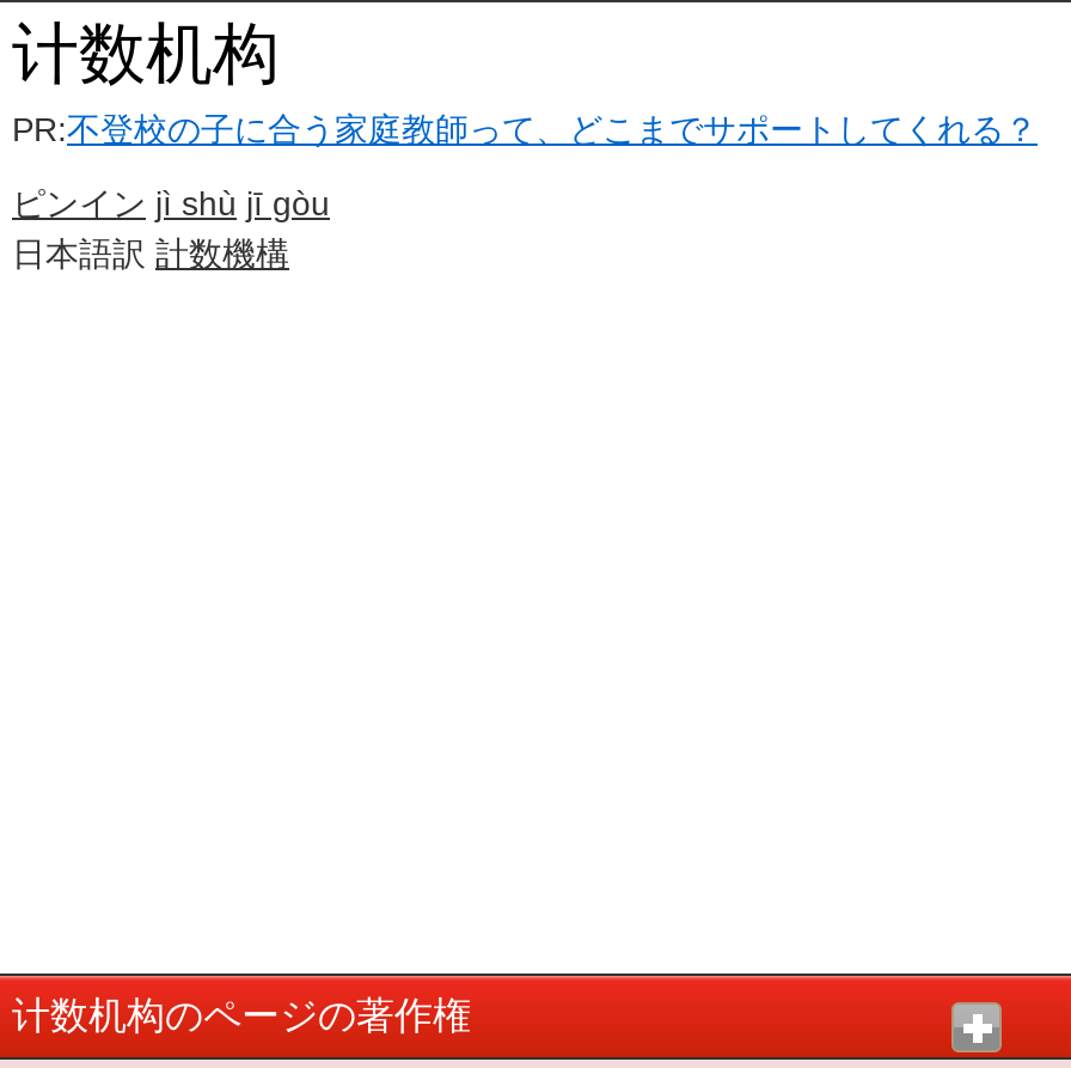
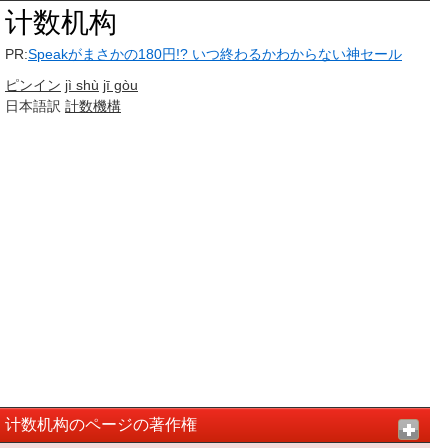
- PR:不登校の子に合う家庭教師って、どこまでサポートしてくれる？
+ PR:Speakがまさかの180円!? いつ終わるかわからない神セール
